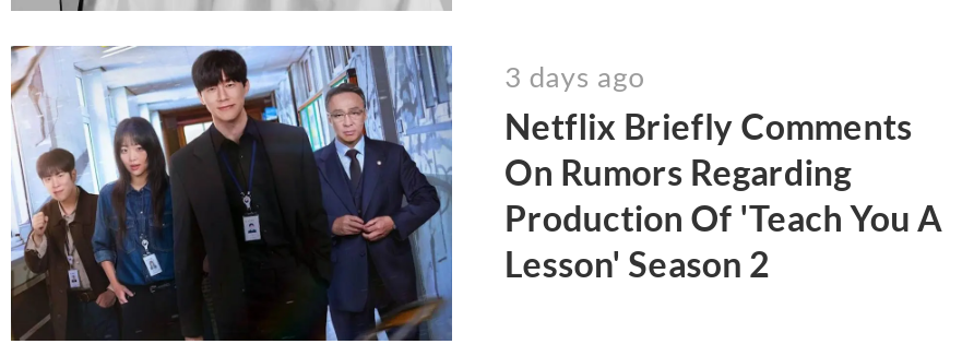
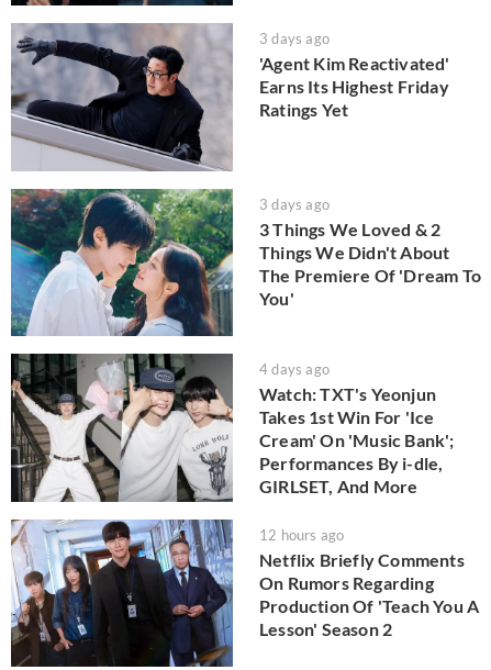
+ [image]
+ 'Agent Kim Reactivated'
+ Earns Its Highest Friday
+ Ratings Yet

+ [image]
+ 3 days ago
+ 3 Things We Loved & 2
+ Things We Didn't About
+ The Premiere Of 'Dream To
+ You'

+ [image]
+ 4 days ago
+ Watch: TXT's Yeonjun
+ Takes 1st Win For 'Ice
+ Cream' On 'Music Bank';
+ Performances By i-dle,
+ GIRLSET, And More
+ 12 hours ago
